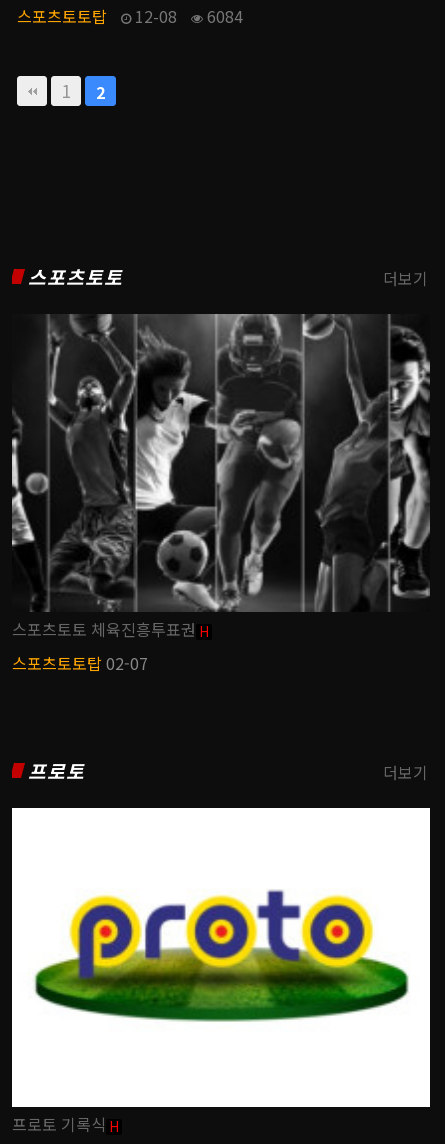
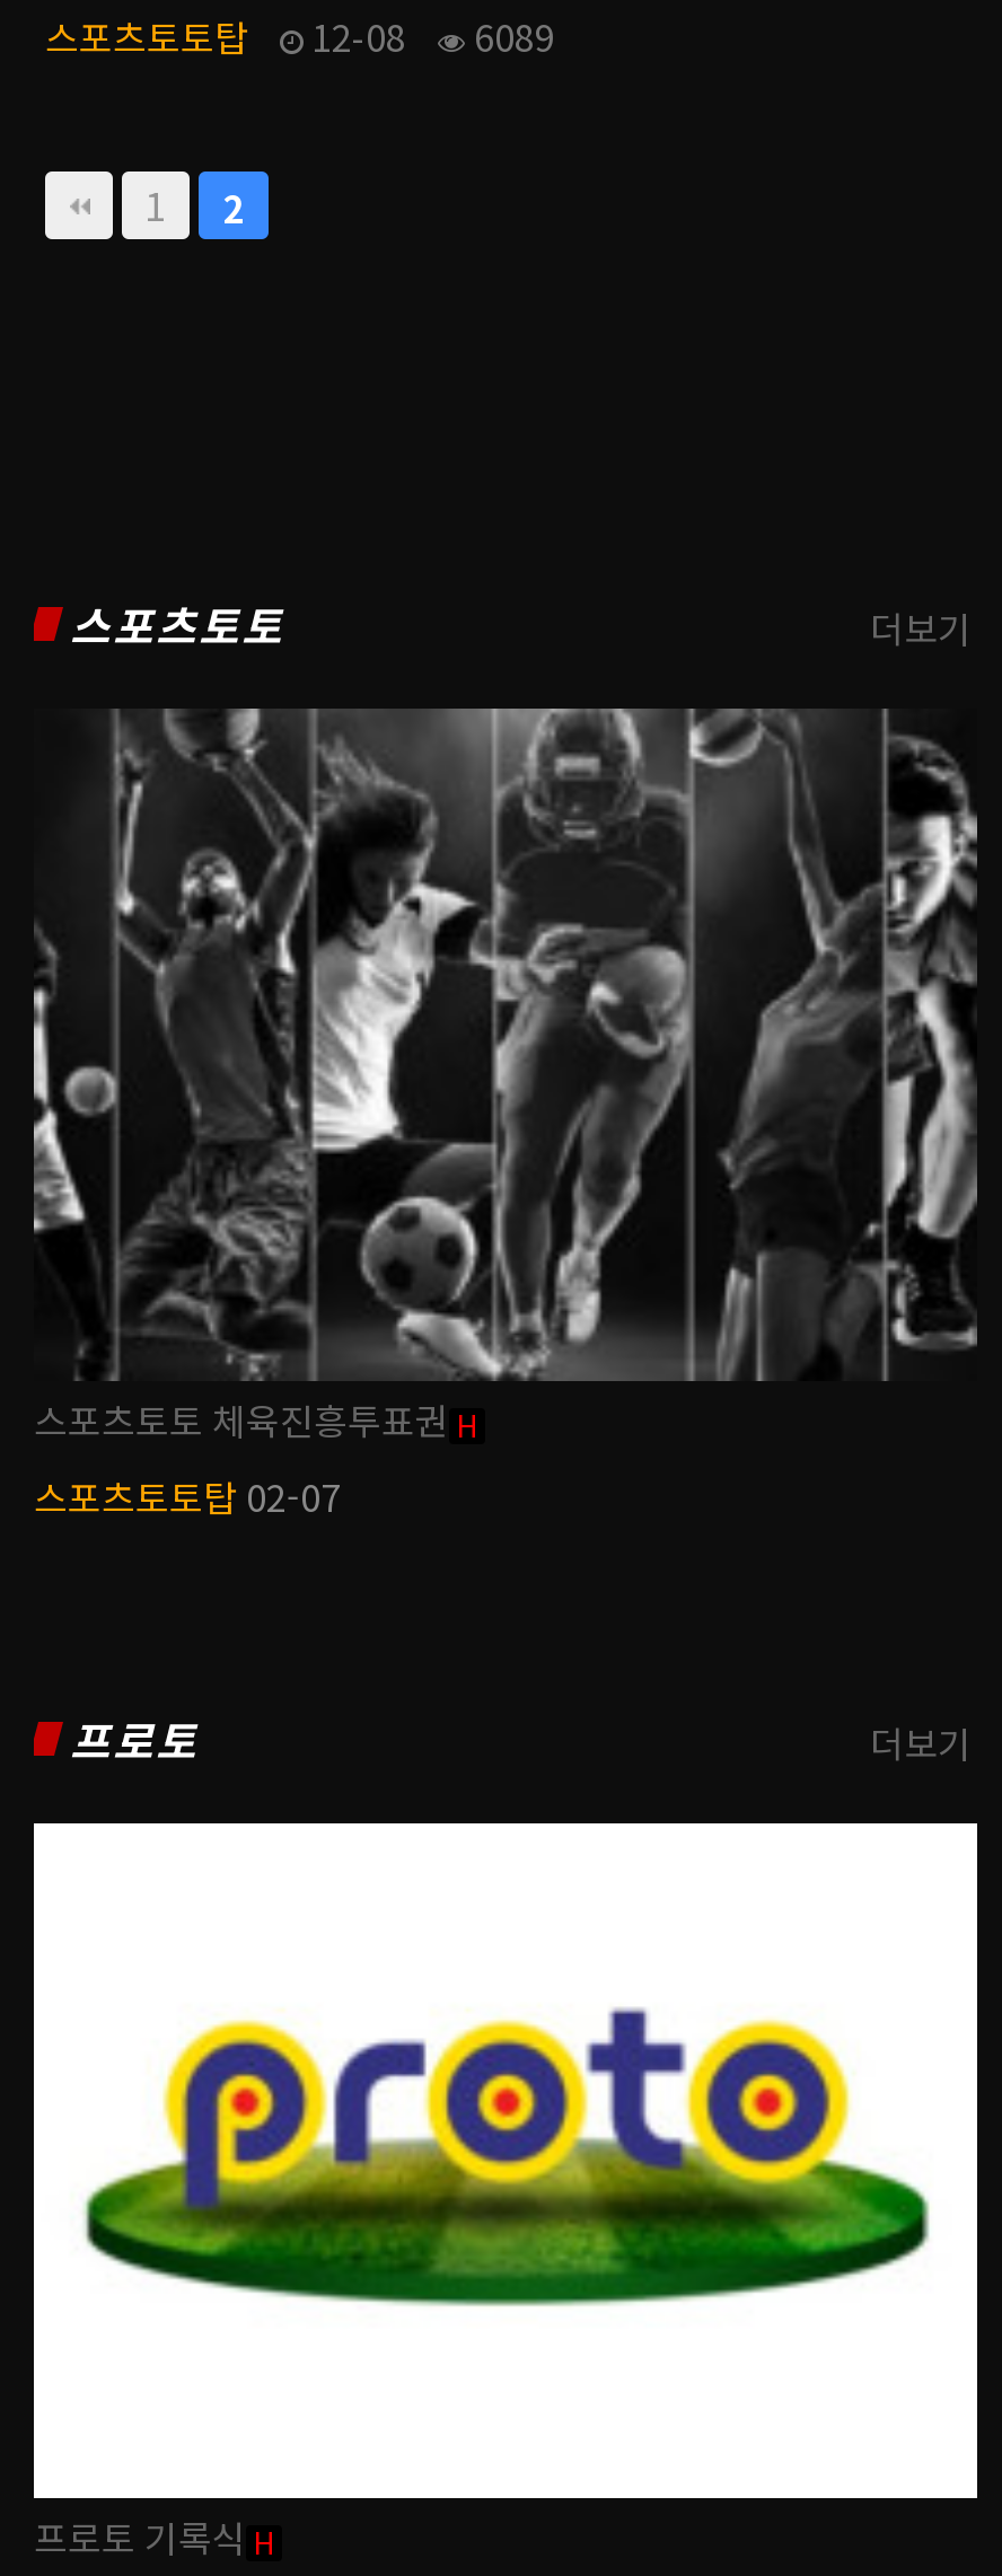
- 스포츠토토탑 12-08 6084
+ 스포츠토토탑 12-08 6089
